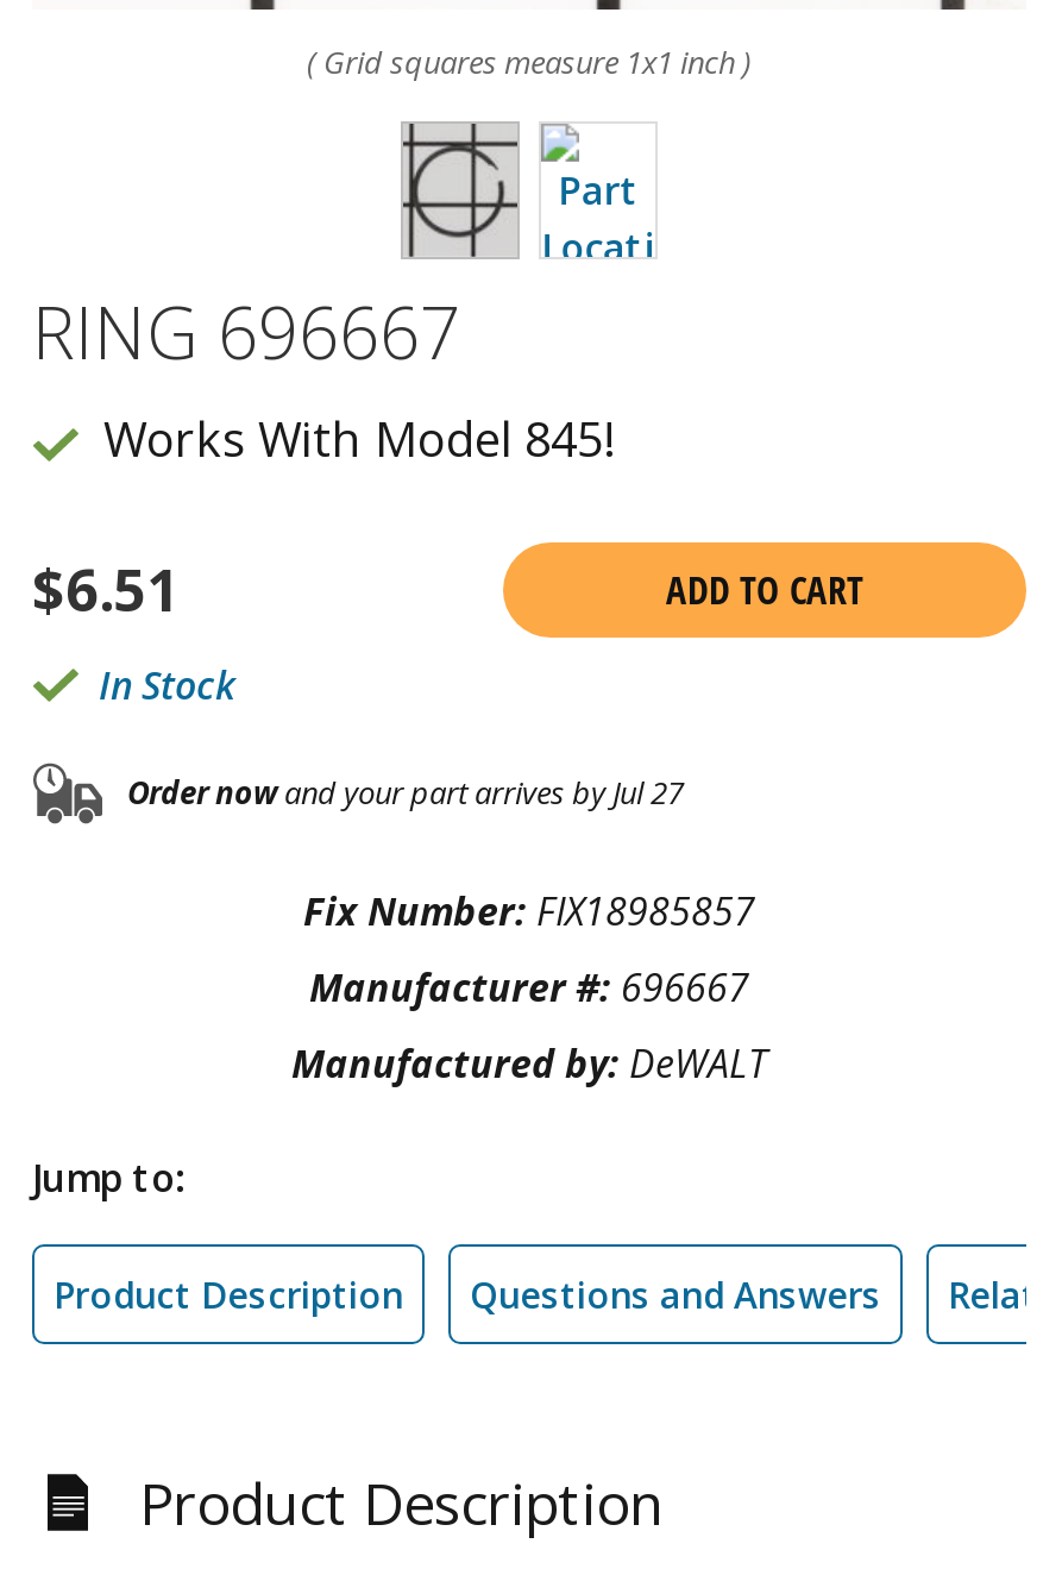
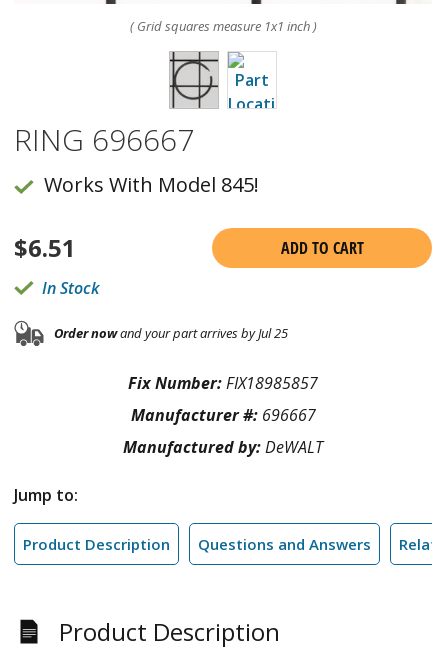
- Order nowand your part arrives by Jul 27
+ Order nowand your part arrives by Jul 25
